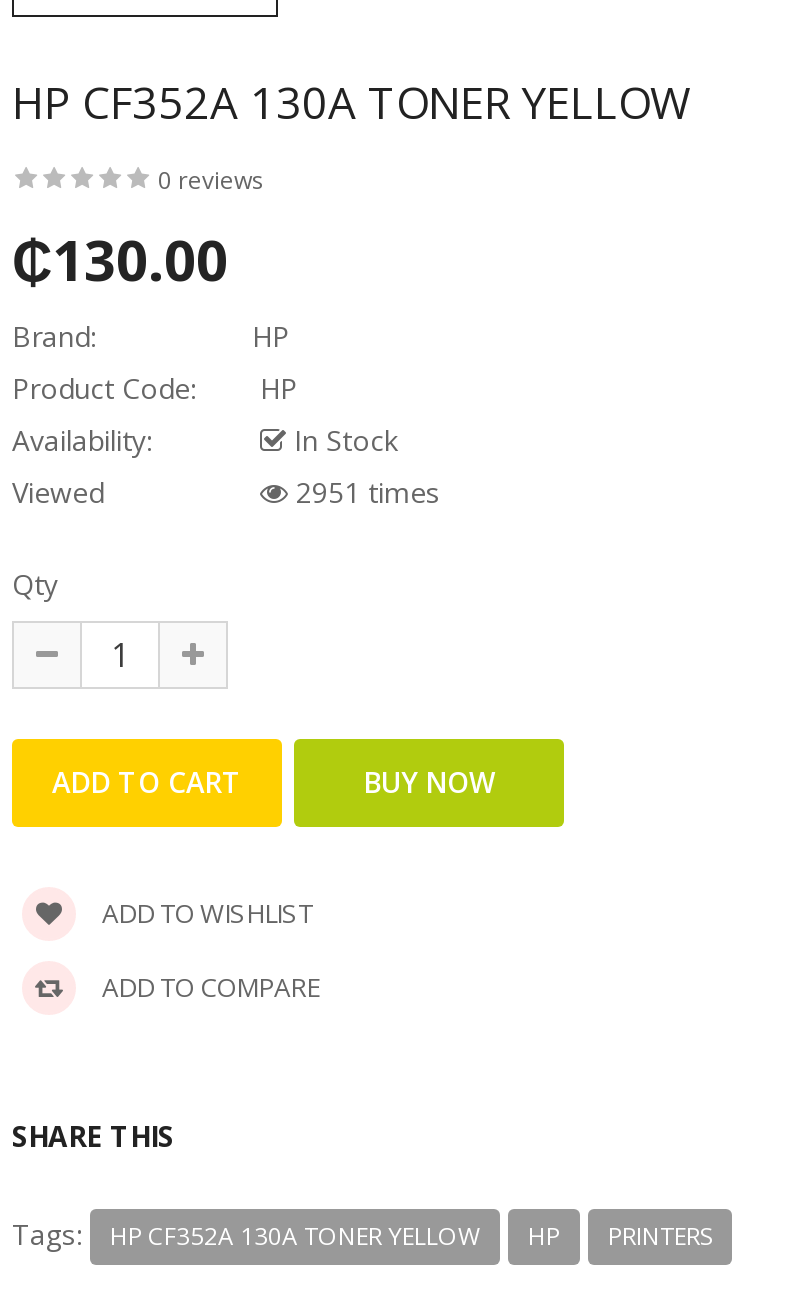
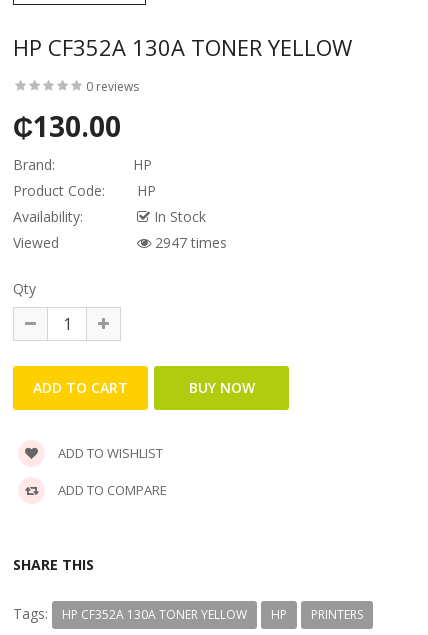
- 2951 times
+ 2947 times
